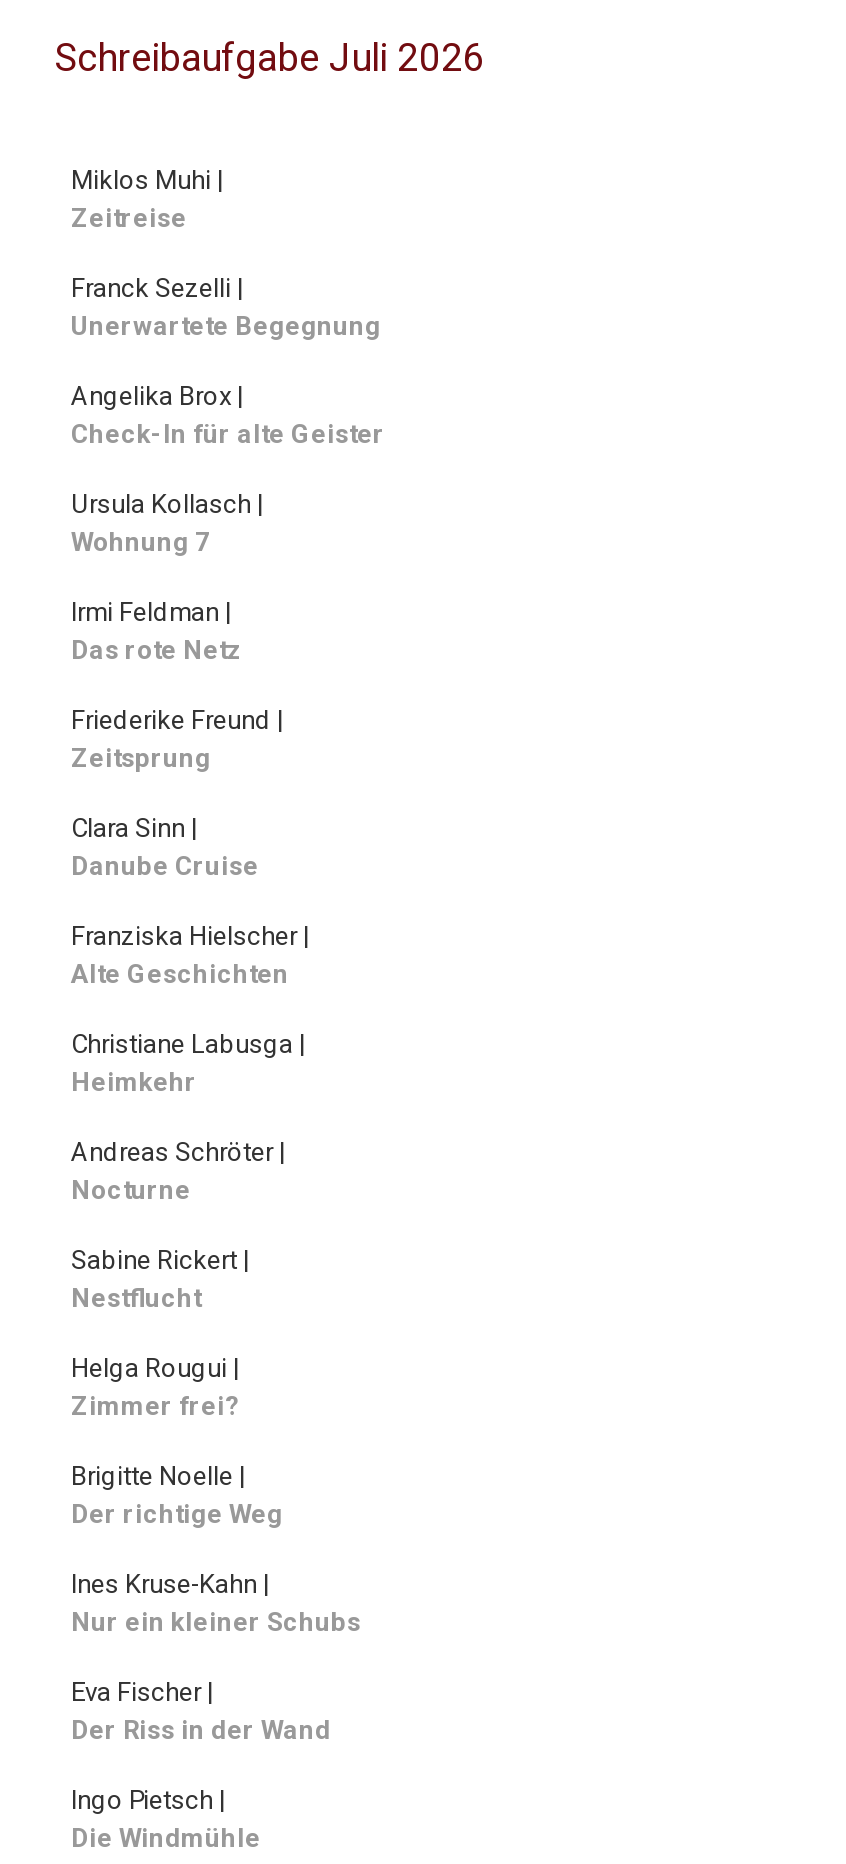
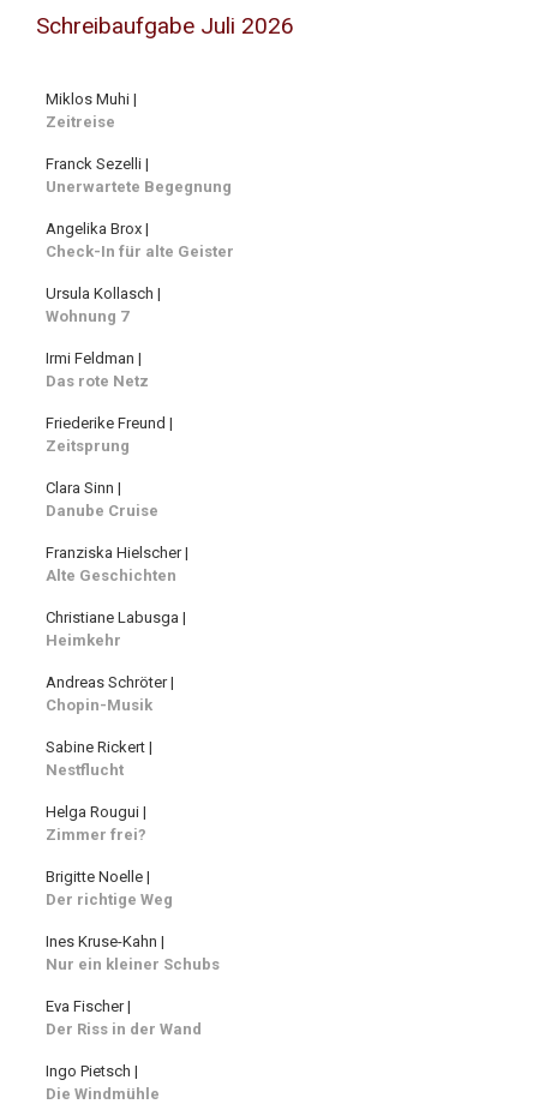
- Nocturne
+ Chopin-Musik
